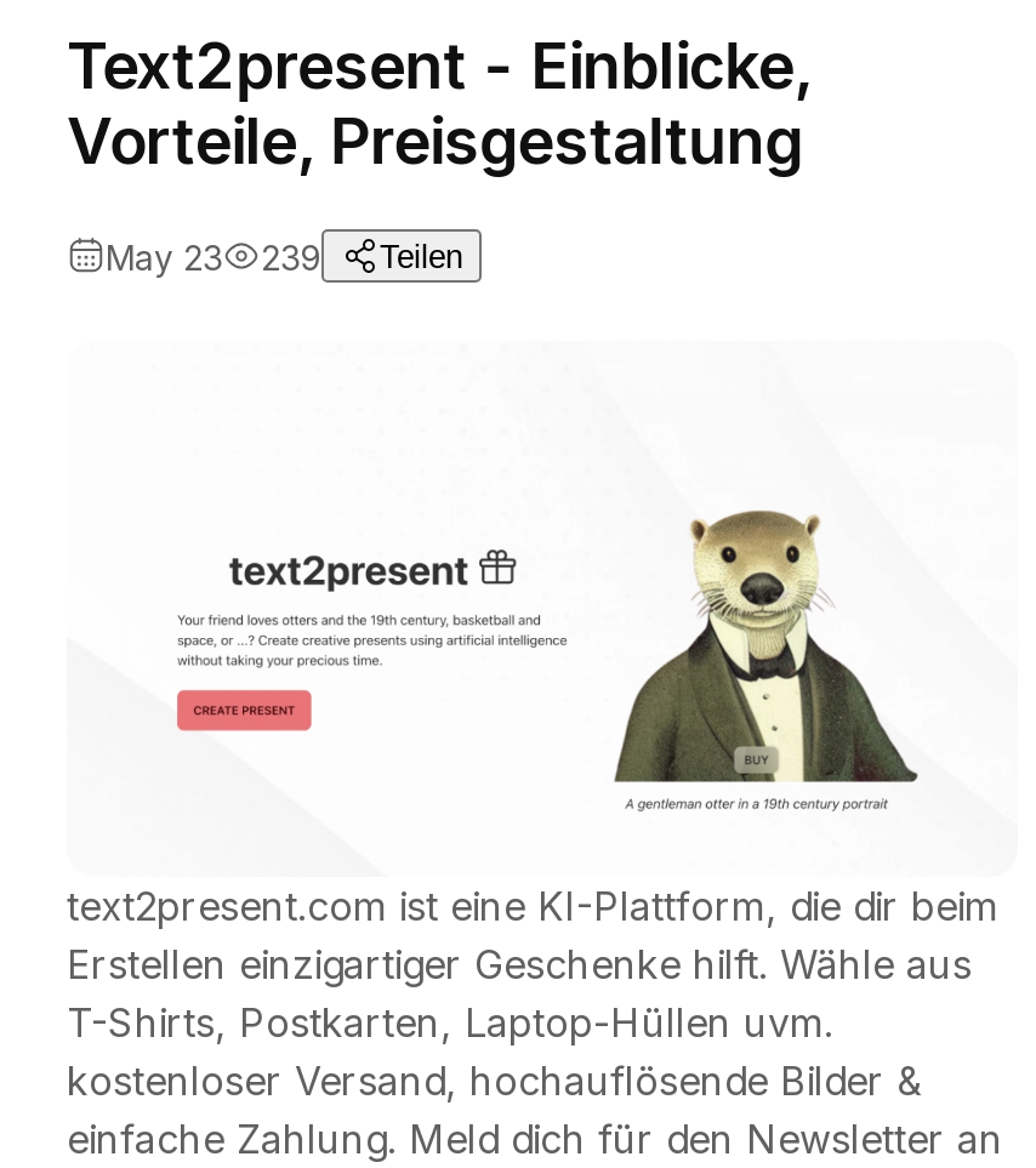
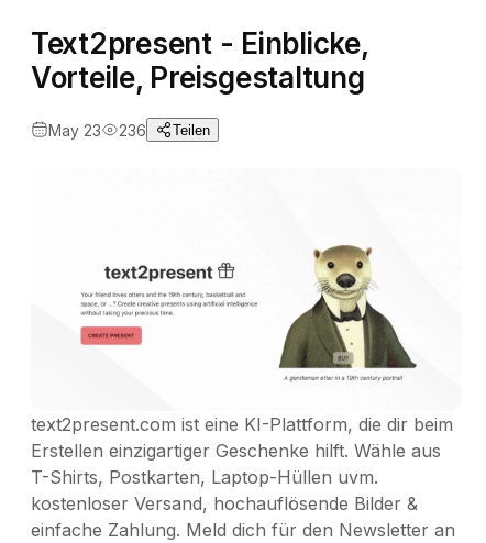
- May 23 239 Teilen
+ May 23 236 Teilen
